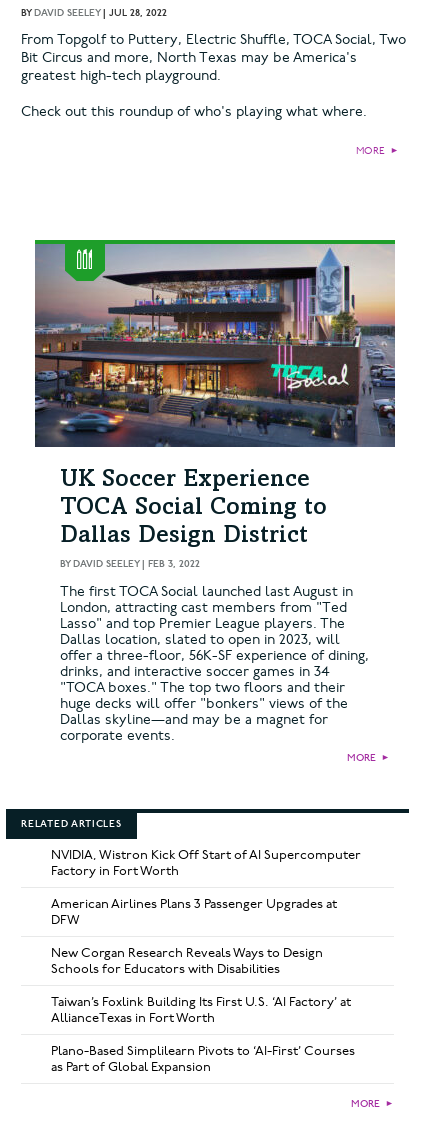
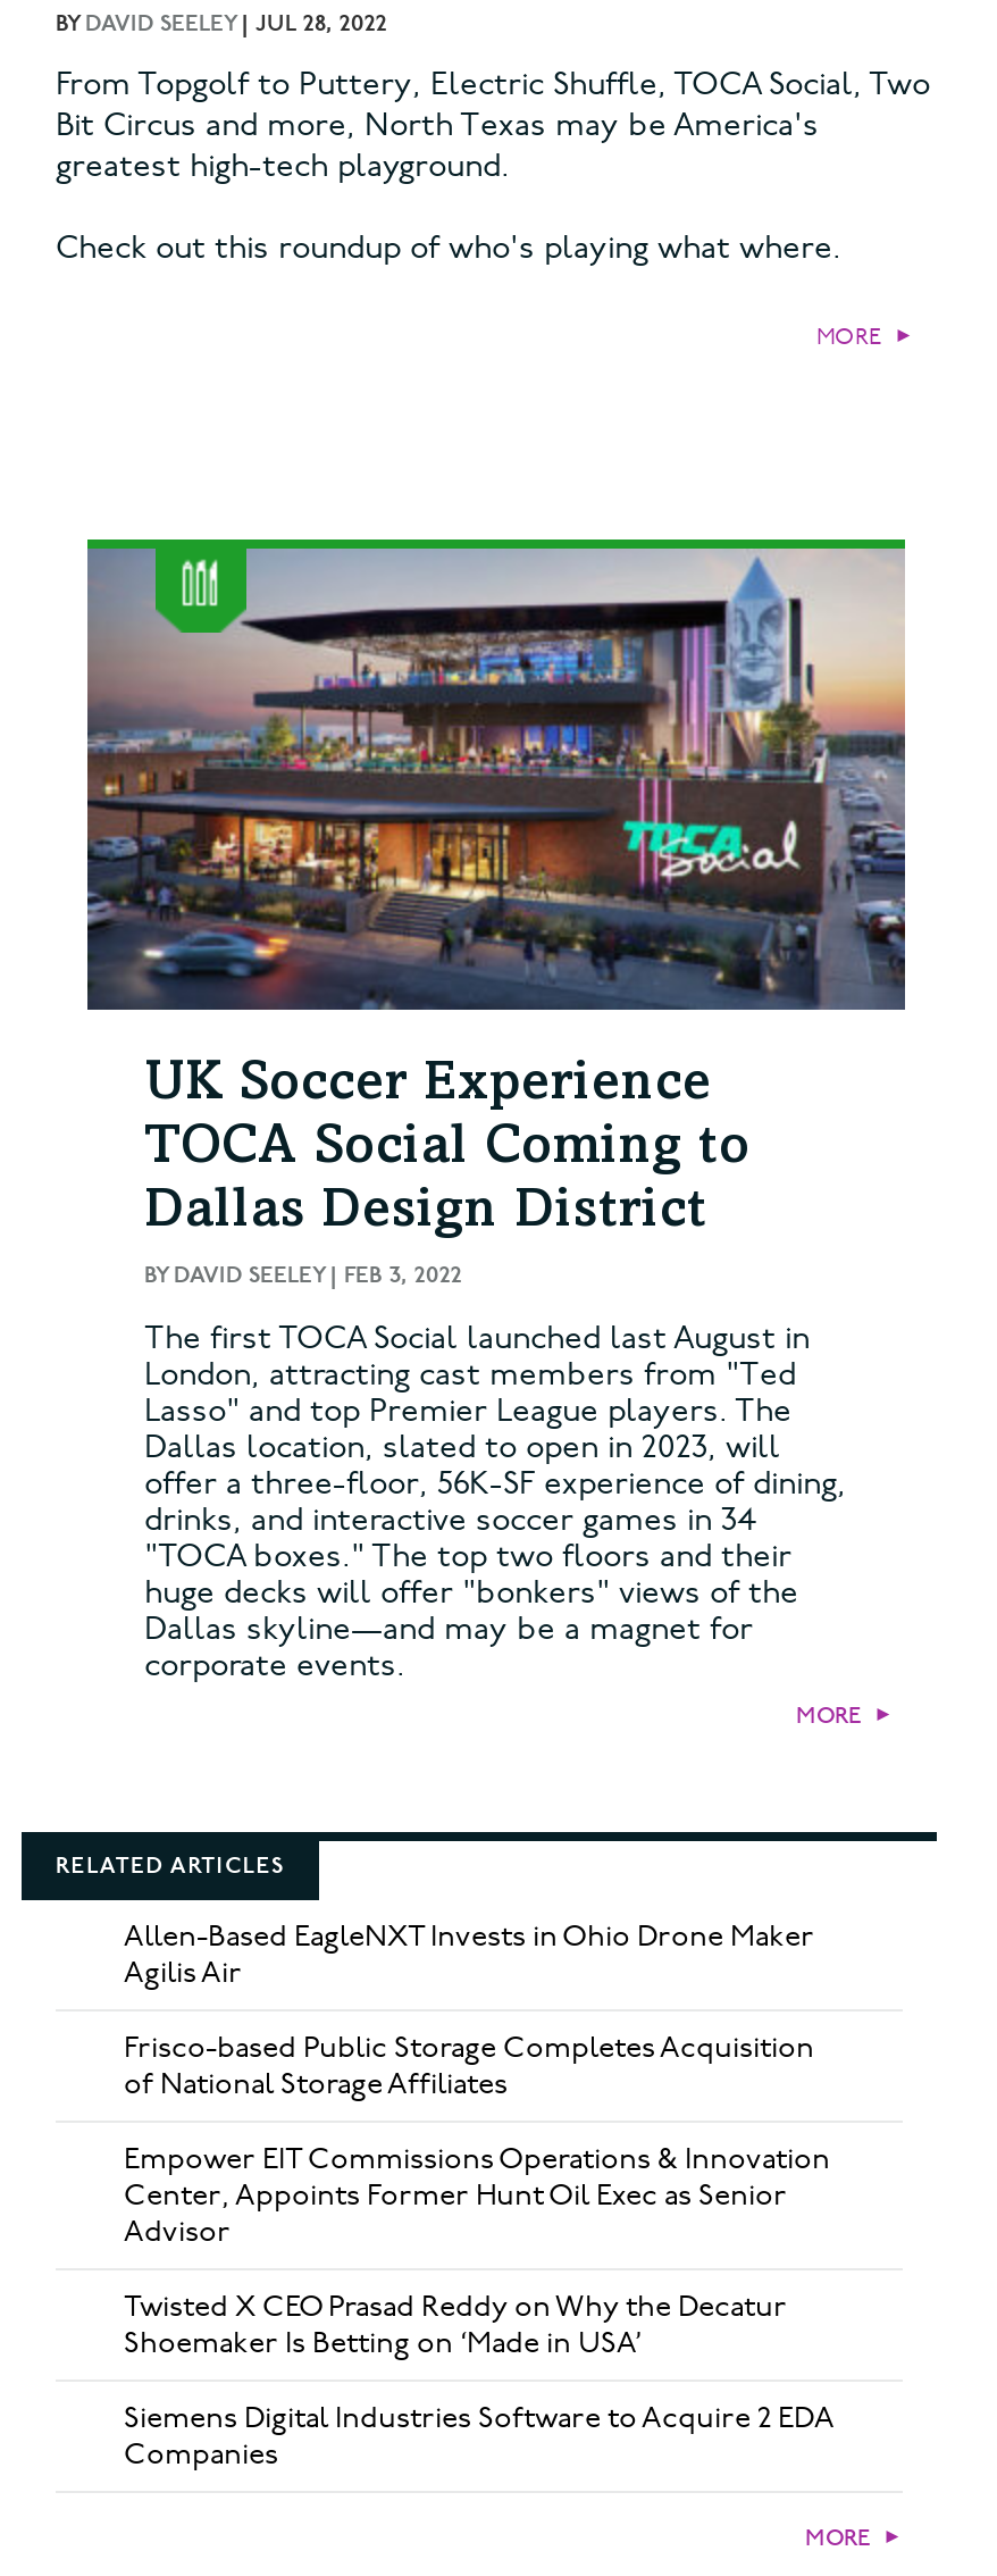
- NVIDIA, Wistron Kick Off Start of AI Supercomputer
- Factory in Fort Worth
+ Allen-Based EagleNXT Invests in Ohio Drone Maker
+ Agilis Air

- American Airlines Plans 3 Passenger Upgrades at
- DFW
+ Frisco-based Public Storage Completes Acquisition
+ of National Storage Affiliates

- New Corgan Research Reveals Ways to Design
- Schools for Educators with Disabilities
+ Empower EIT Commissions Operations & Innovation
+ Center, Appoints Former Hunt Oil Exec as Senior
+ Advisor

- Taiwan’s Foxlink Building Its First U.S. ‘AI Factory’ at
- AllianceTexas in Fort Worth
+ Twisted X CEO Prasad Reddy on Why the Decatur
+ Shoemaker Is Betting on ‘Made in USA’

- Plano-Based Simplilearn Pivots to ‘AI-First’ Courses
- as Part of Global Expansion
+ Siemens Digital Industries Software to Acquire 2 EDA
+ Companies
